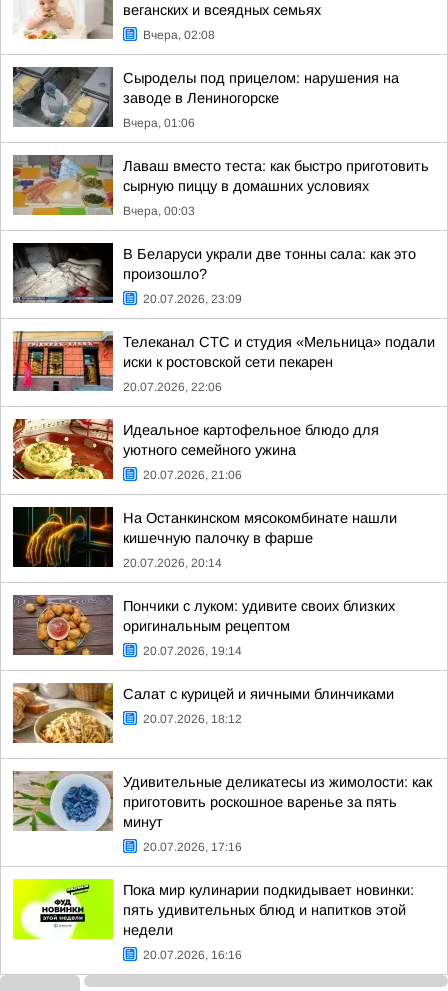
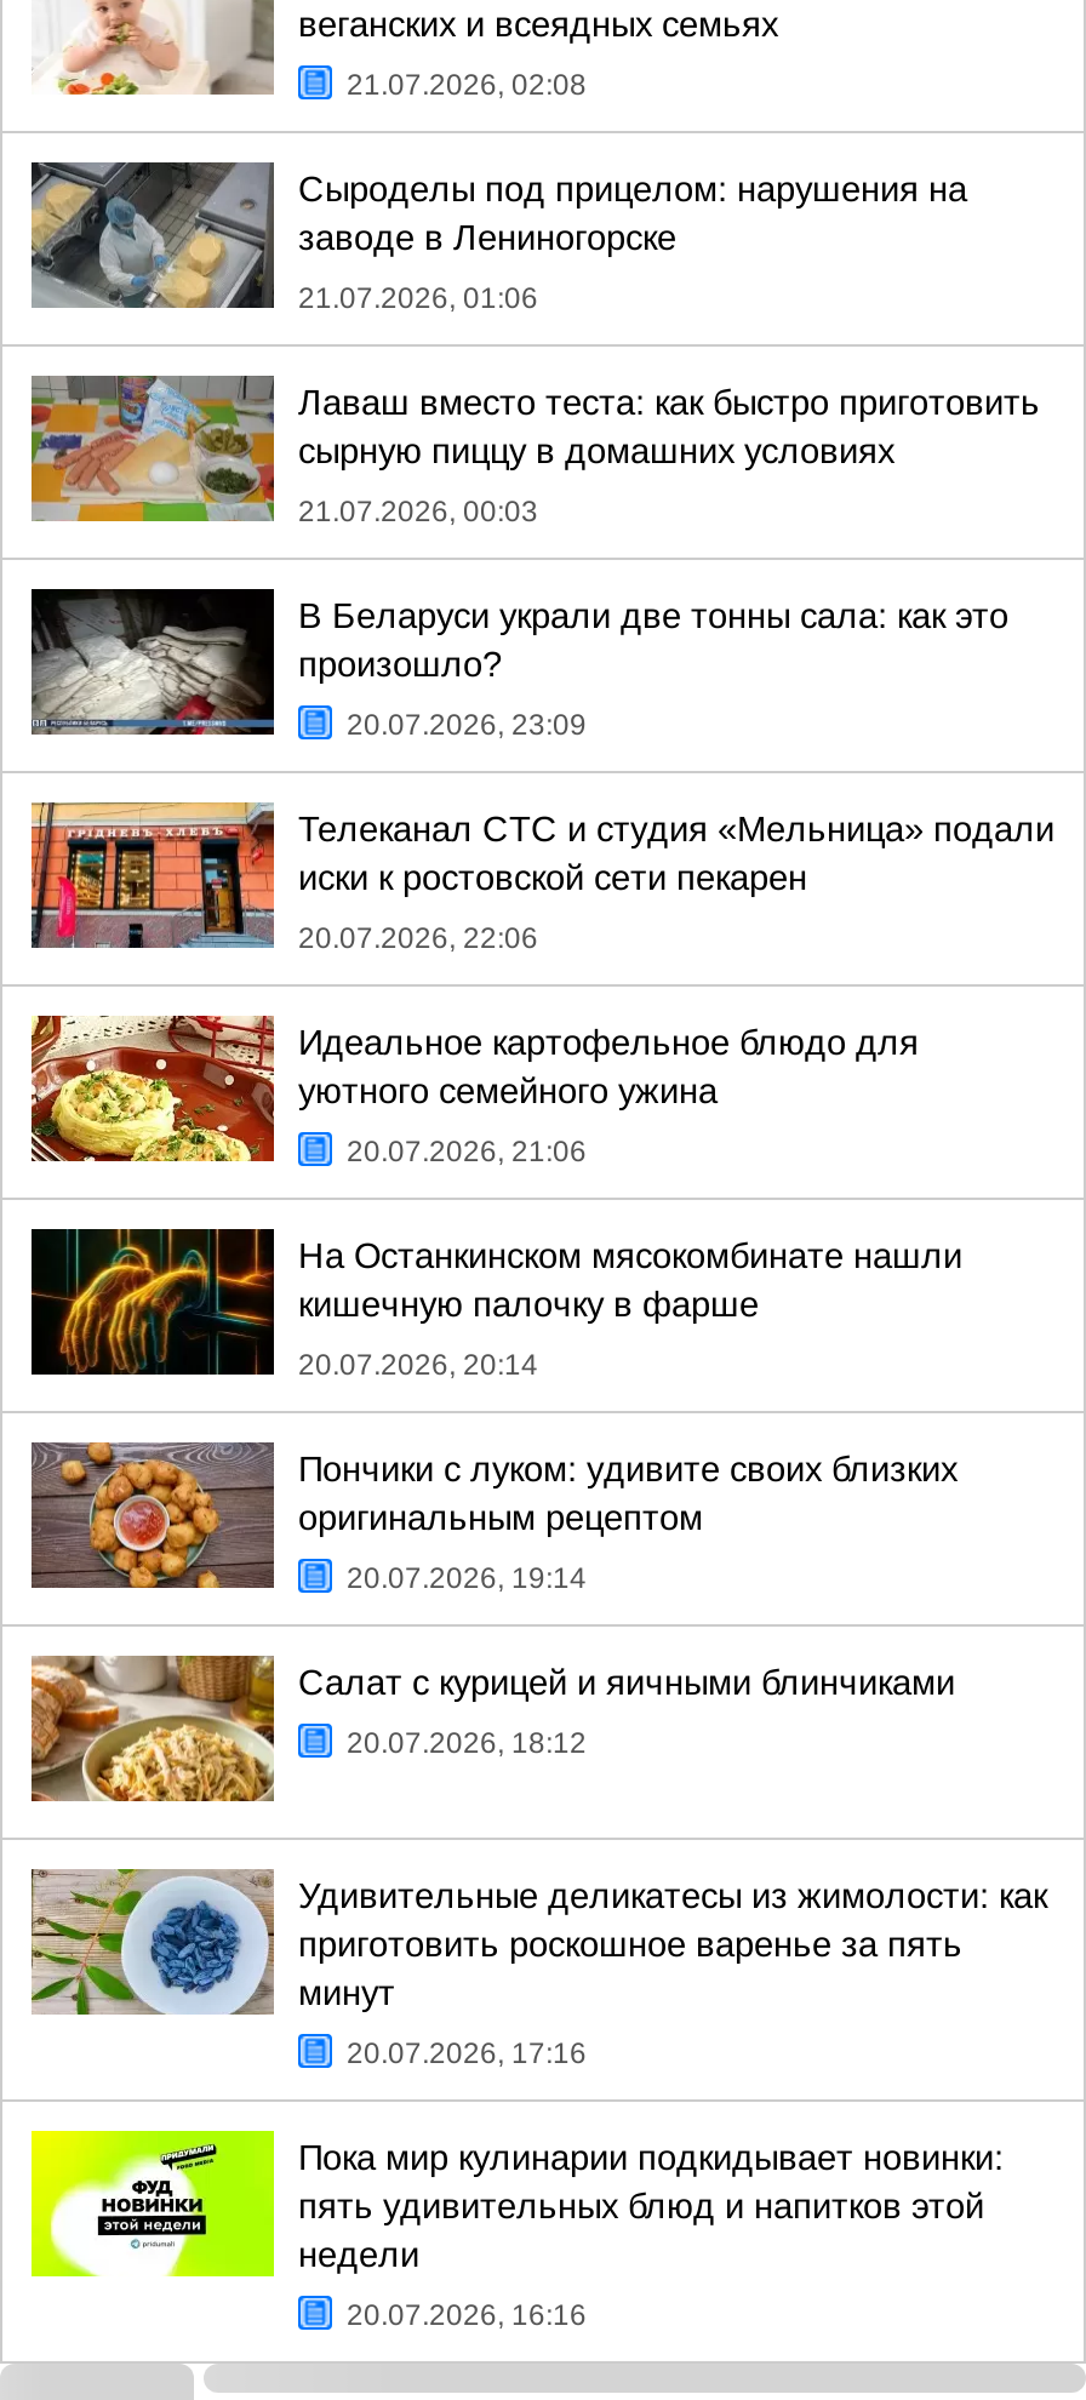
- Вчера, 02:08
+ 21.07.2026, 02:08

- Вчера, 01:06
+ 21.07.2026, 01:06

- Вчера, 00:03
+ 21.07.2026, 00:03
